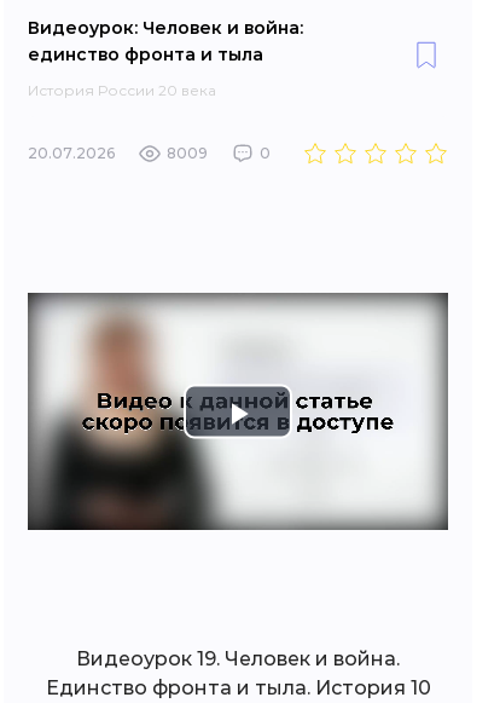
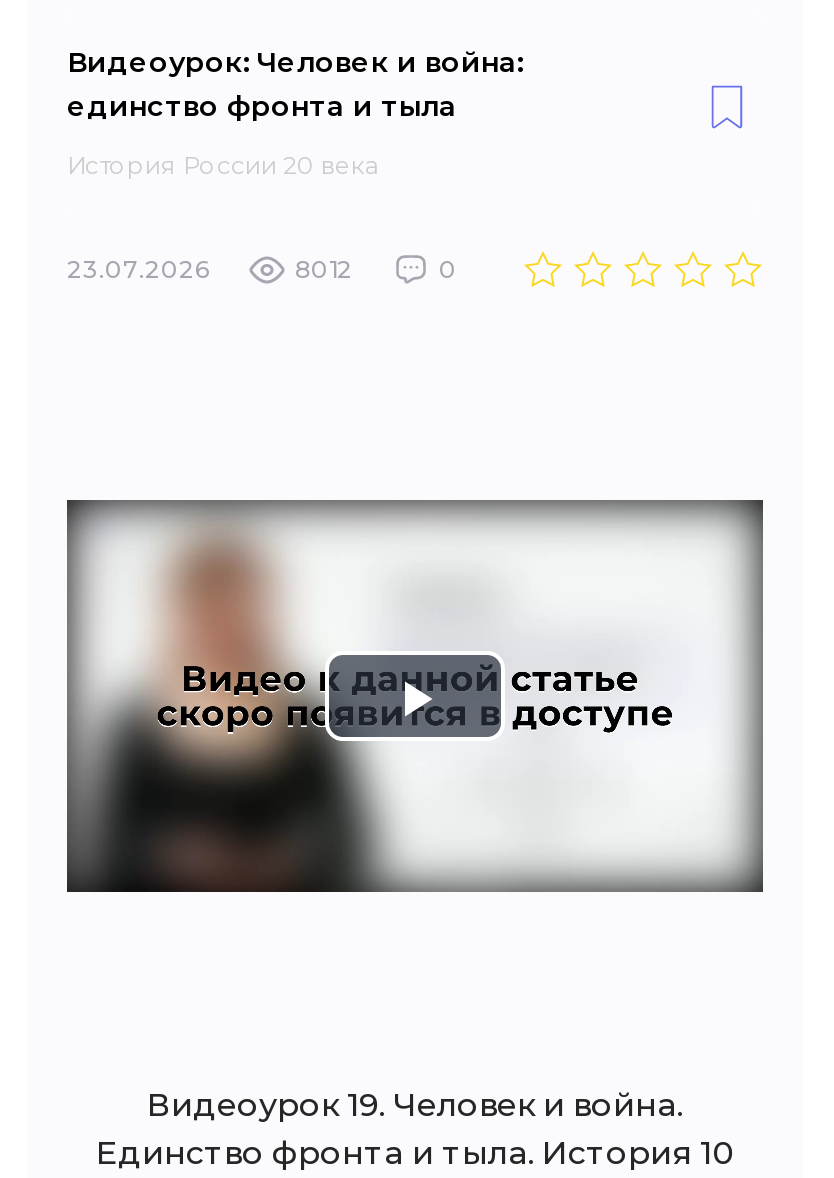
- 20.07.2026
+ 23.07.2026

- 8009
+ 8012
